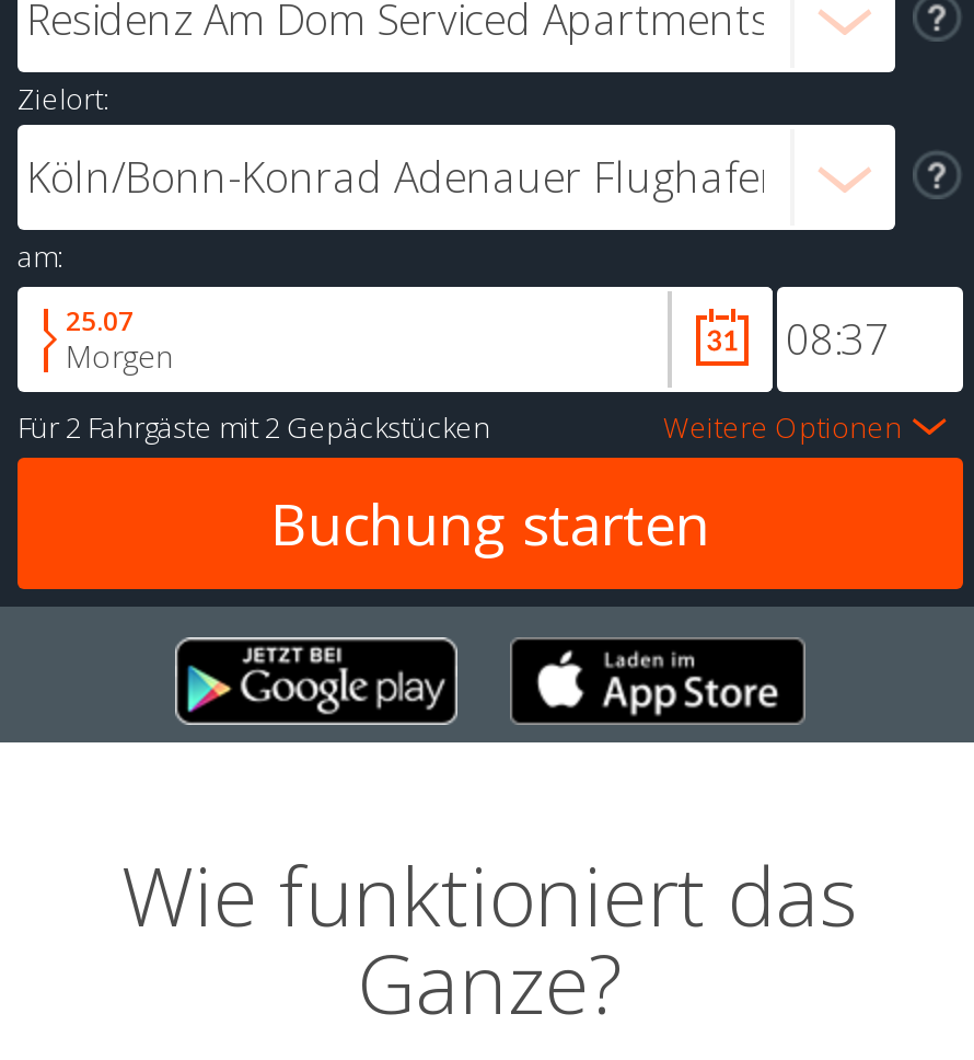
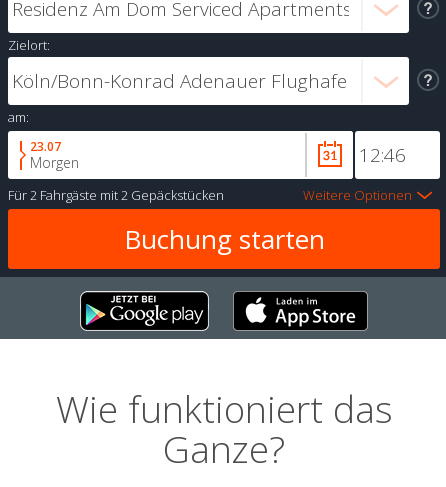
- 25.07
+ 23.07
